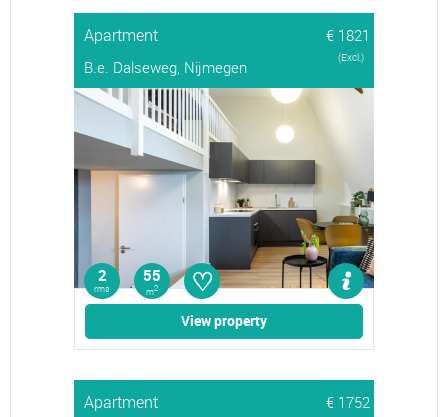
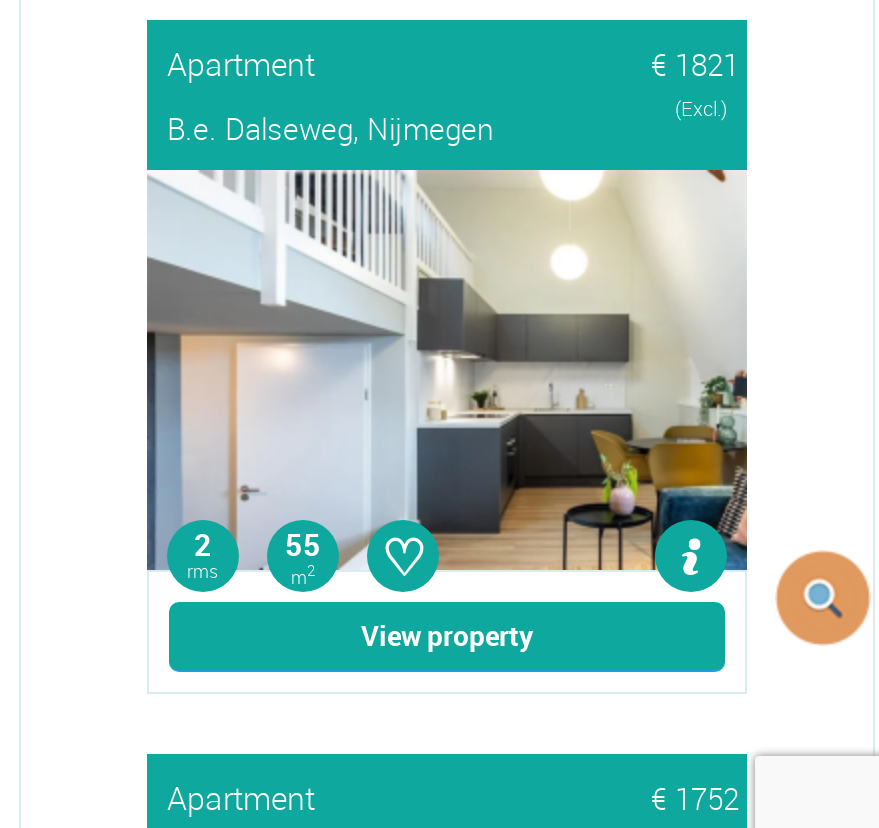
+ [image]
